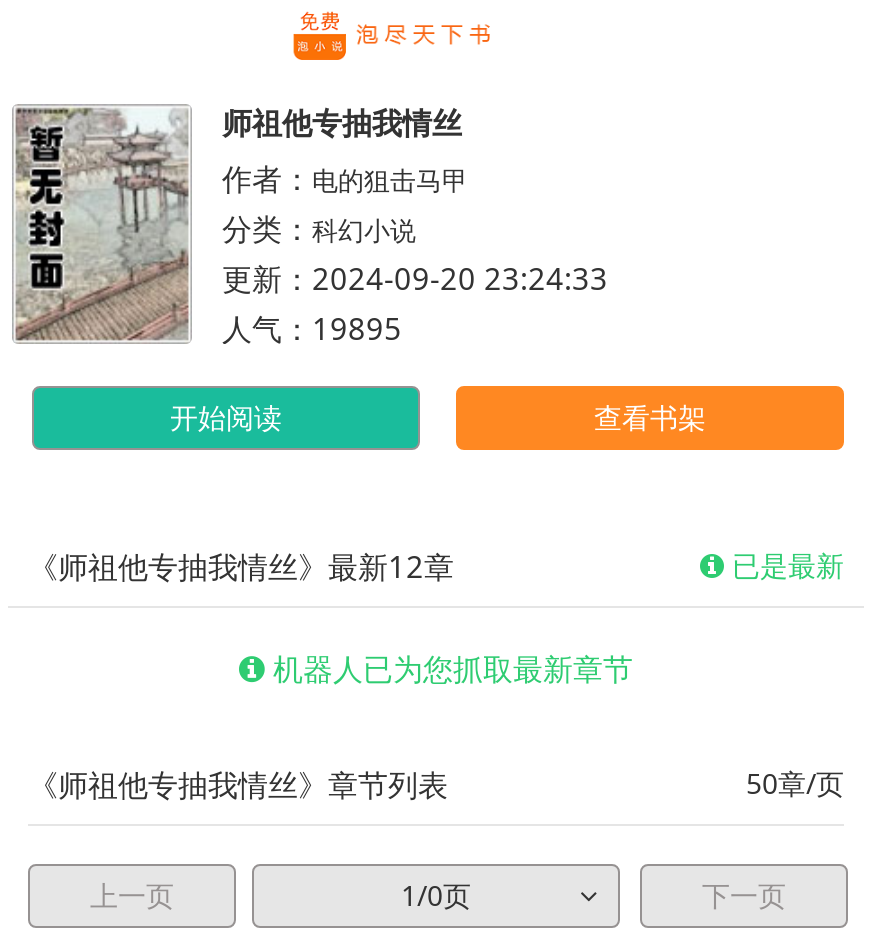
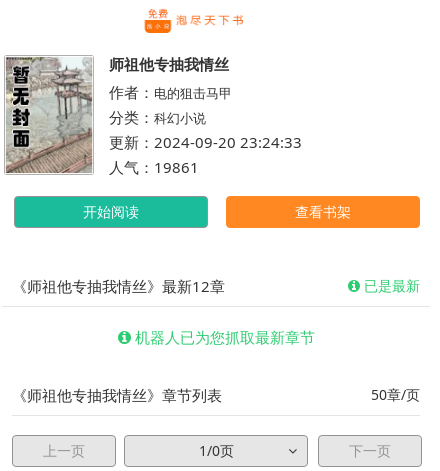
- 人气：19895
+ 人气：19861
